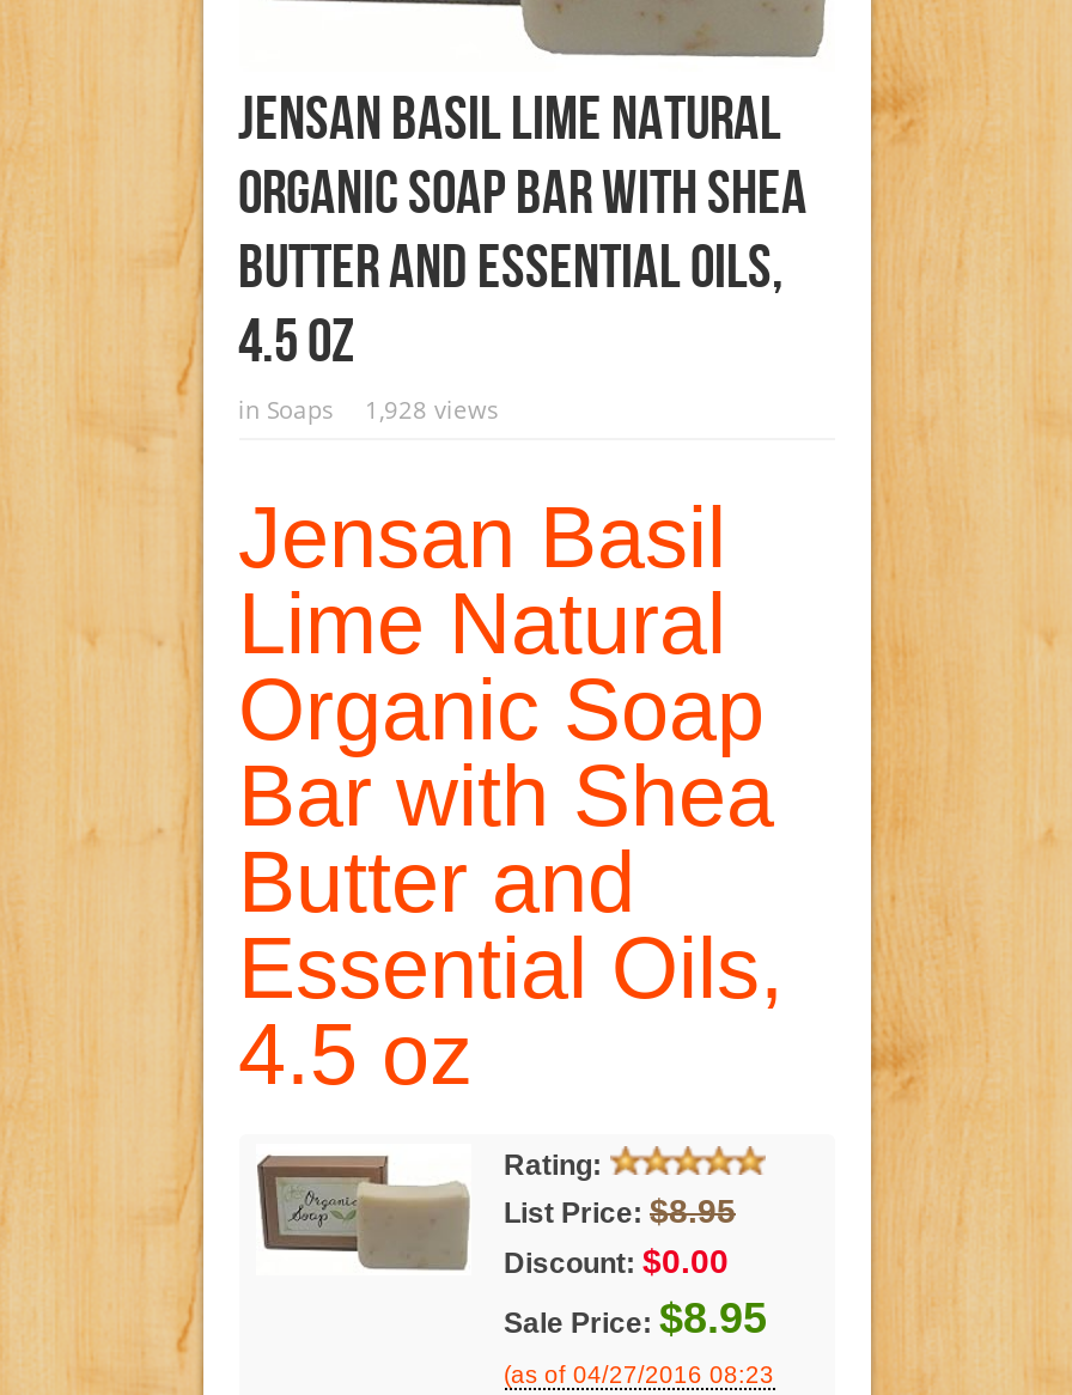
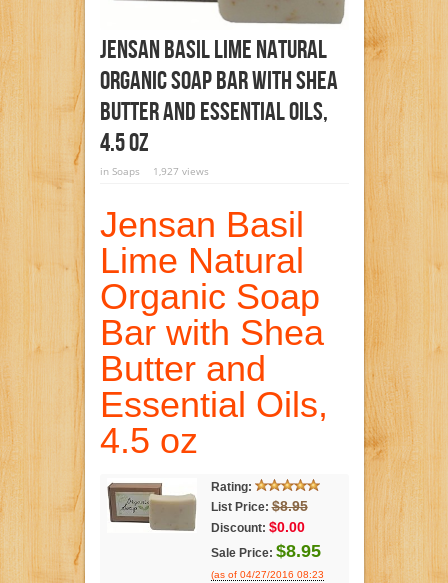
- in Soaps 1,928 views
+ in Soaps 1,927 views
